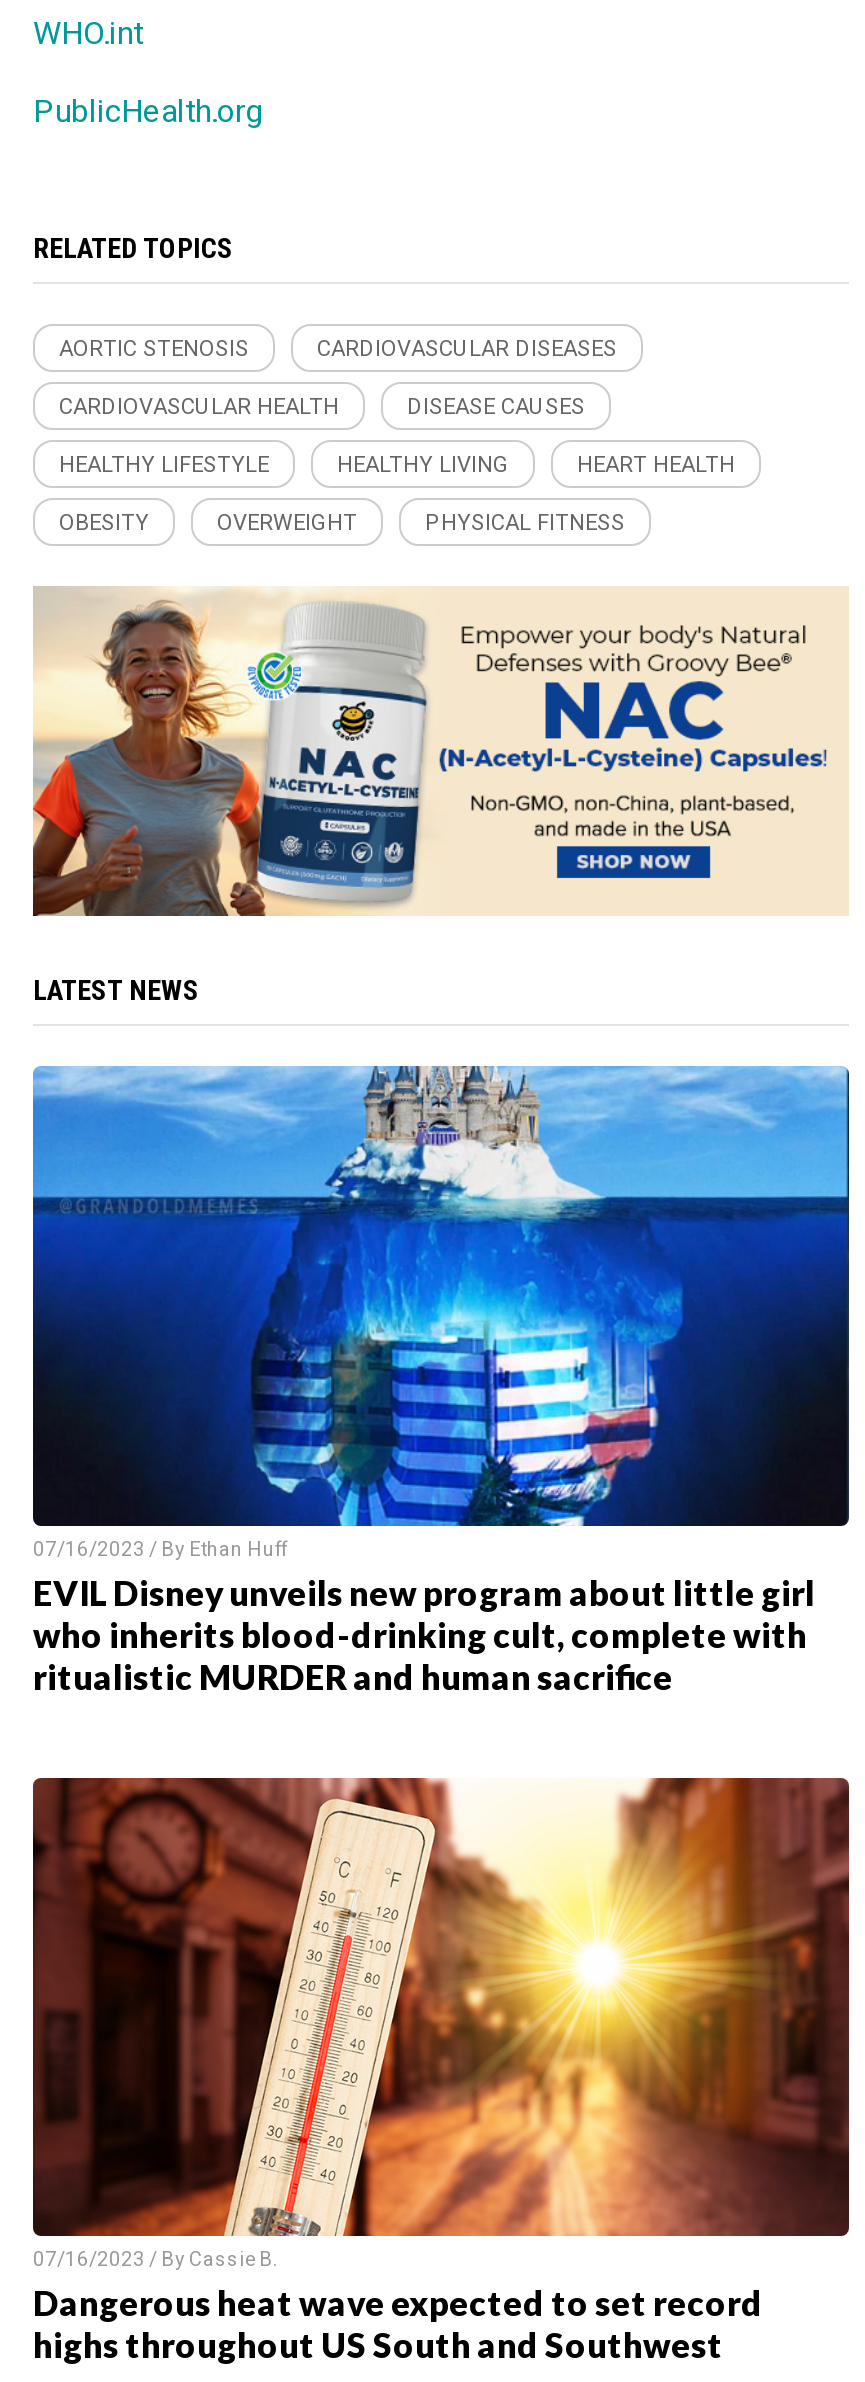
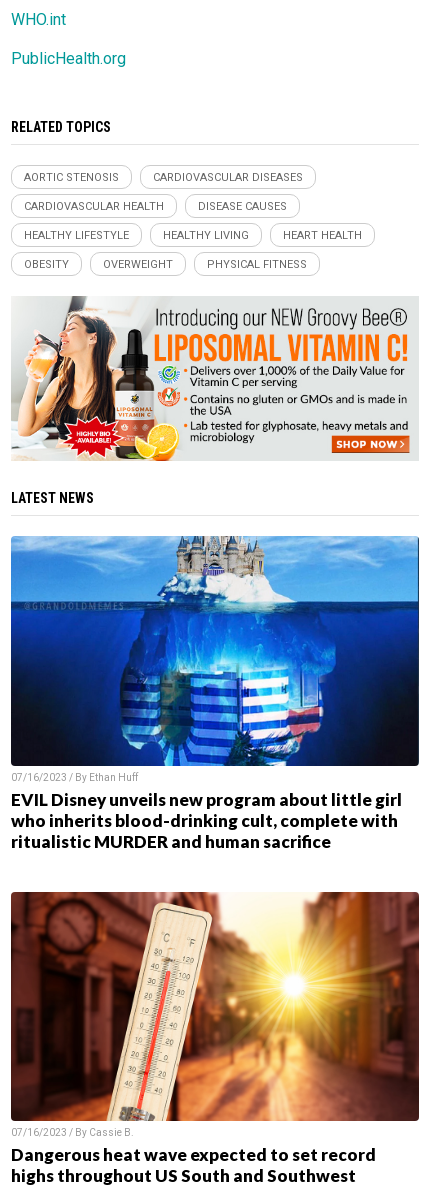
- [image]
+ [image]
